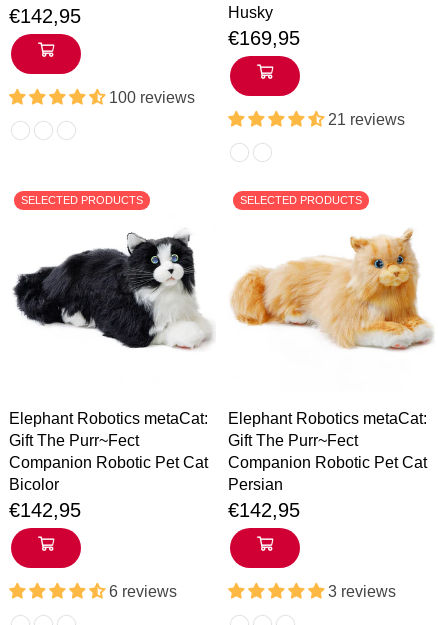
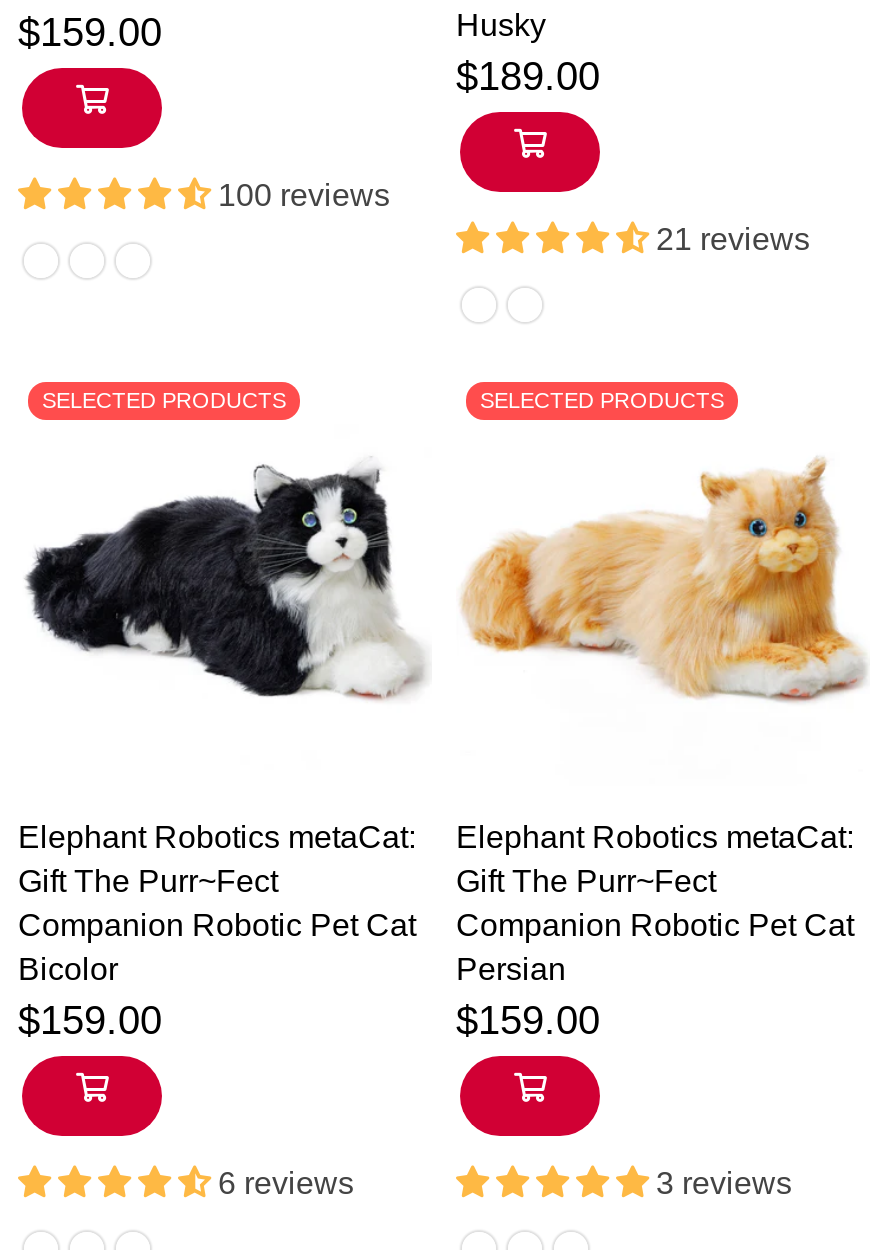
- €142,95
+ $159.00

- €169,95
+ $189.00

- €142,95
+ $159.00

- €142,95
+ $159.00
